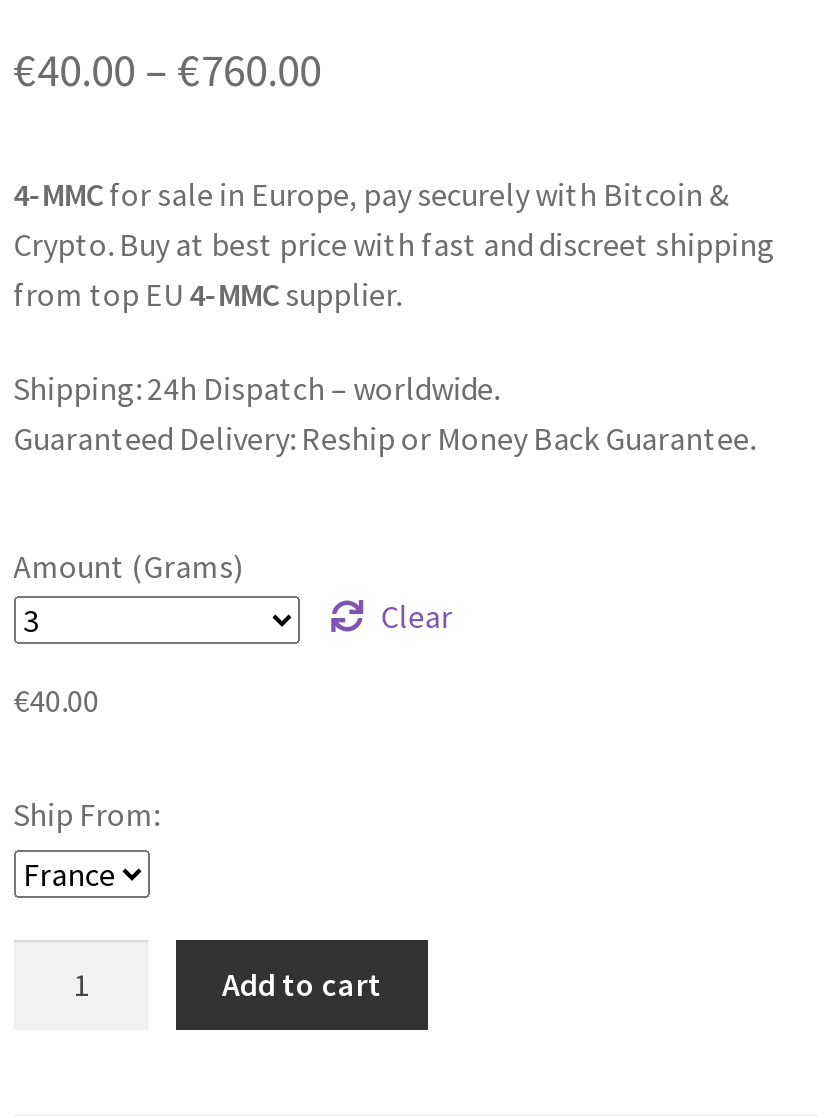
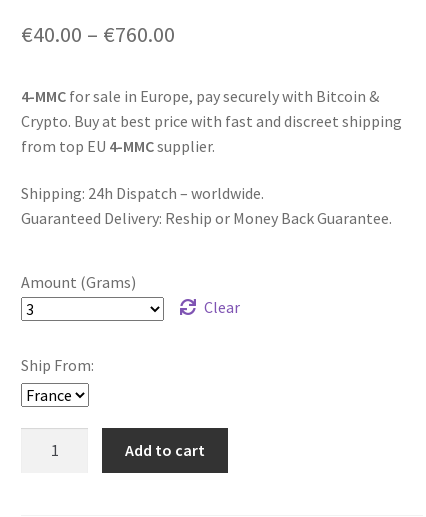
- €40.00
